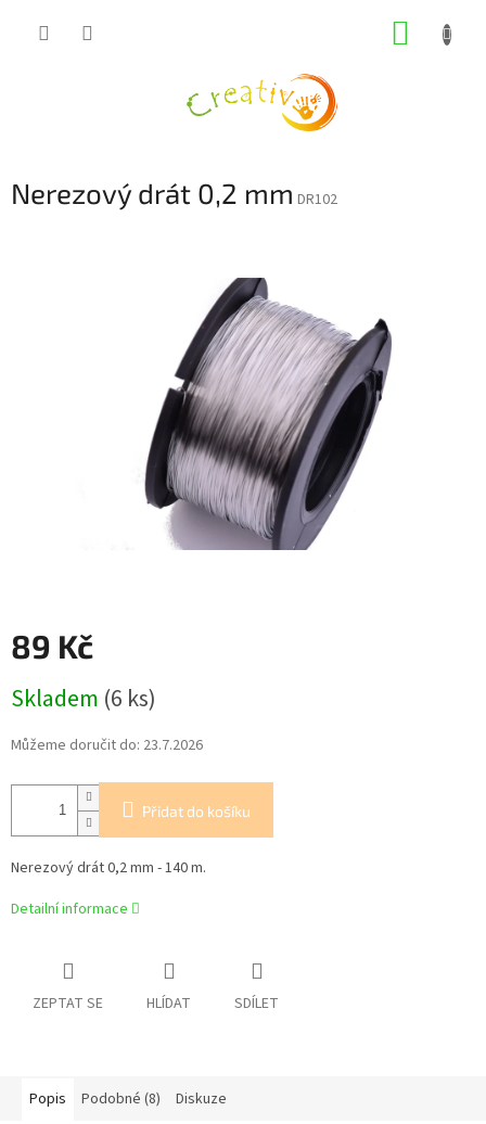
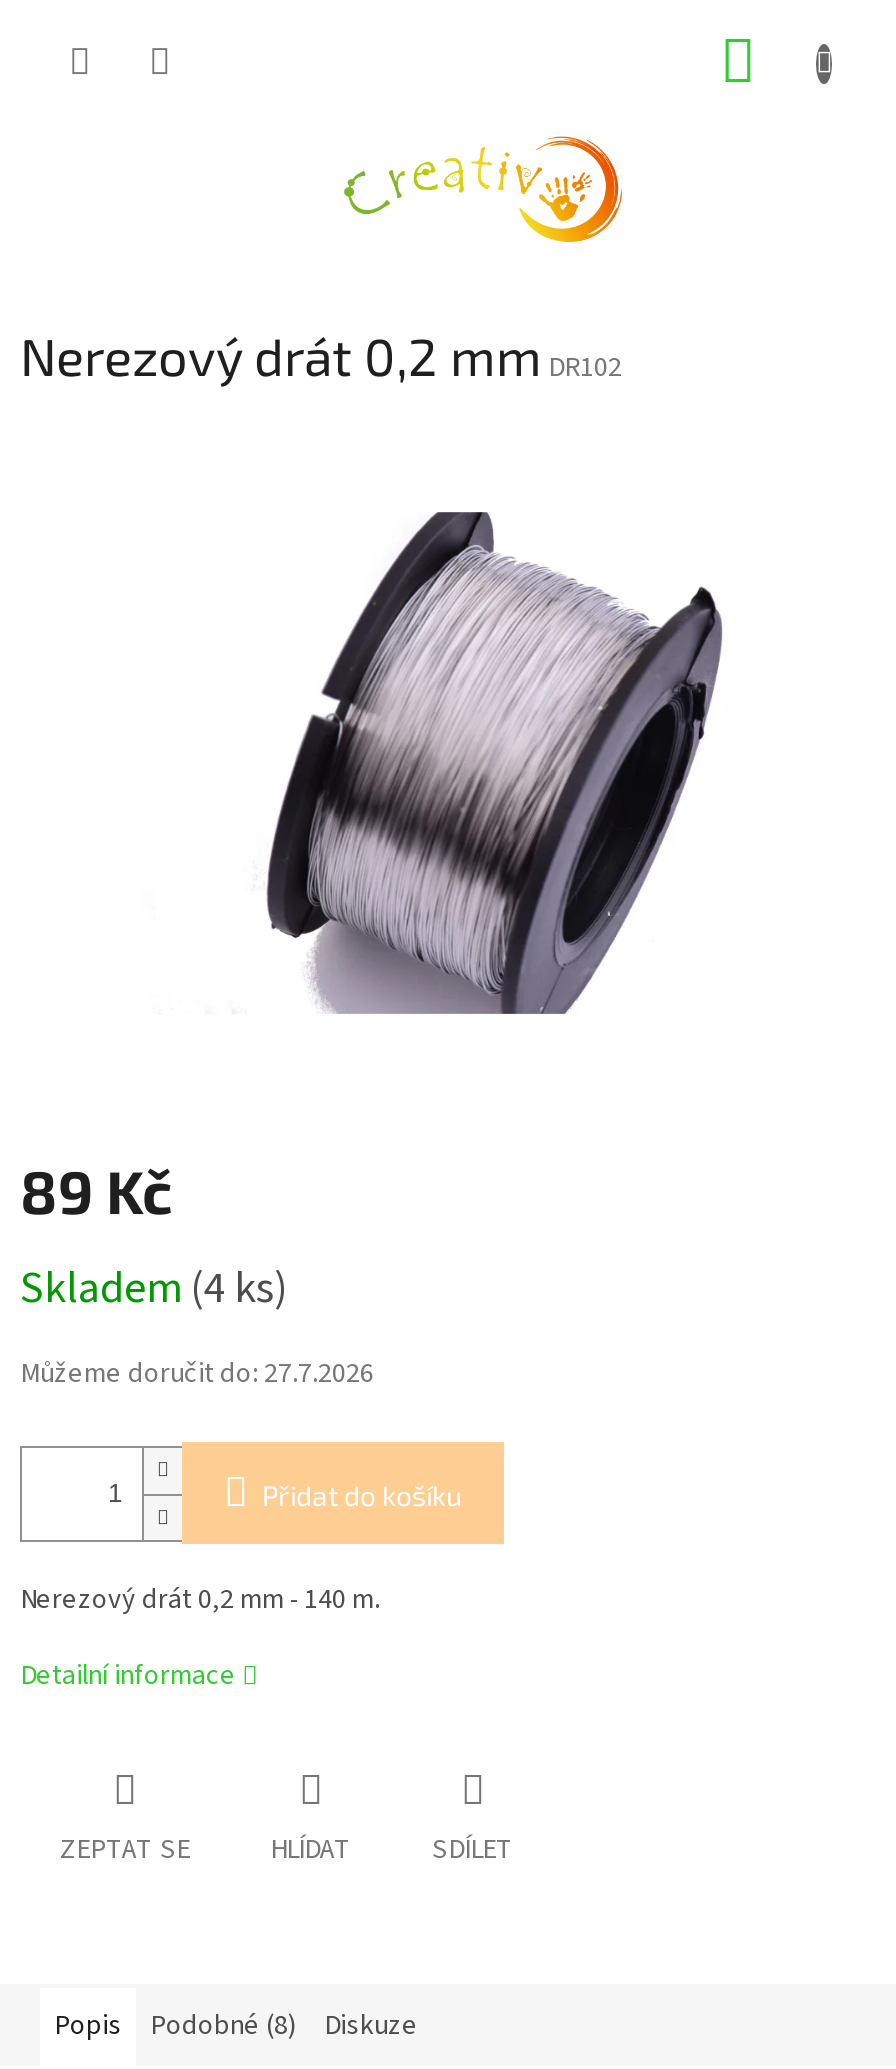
- Skladem (6 ks)
+ Skladem (4 ks)

- Můžeme doručit do: 23.7.2026
+ Můžeme doručit do: 27.7.2026
